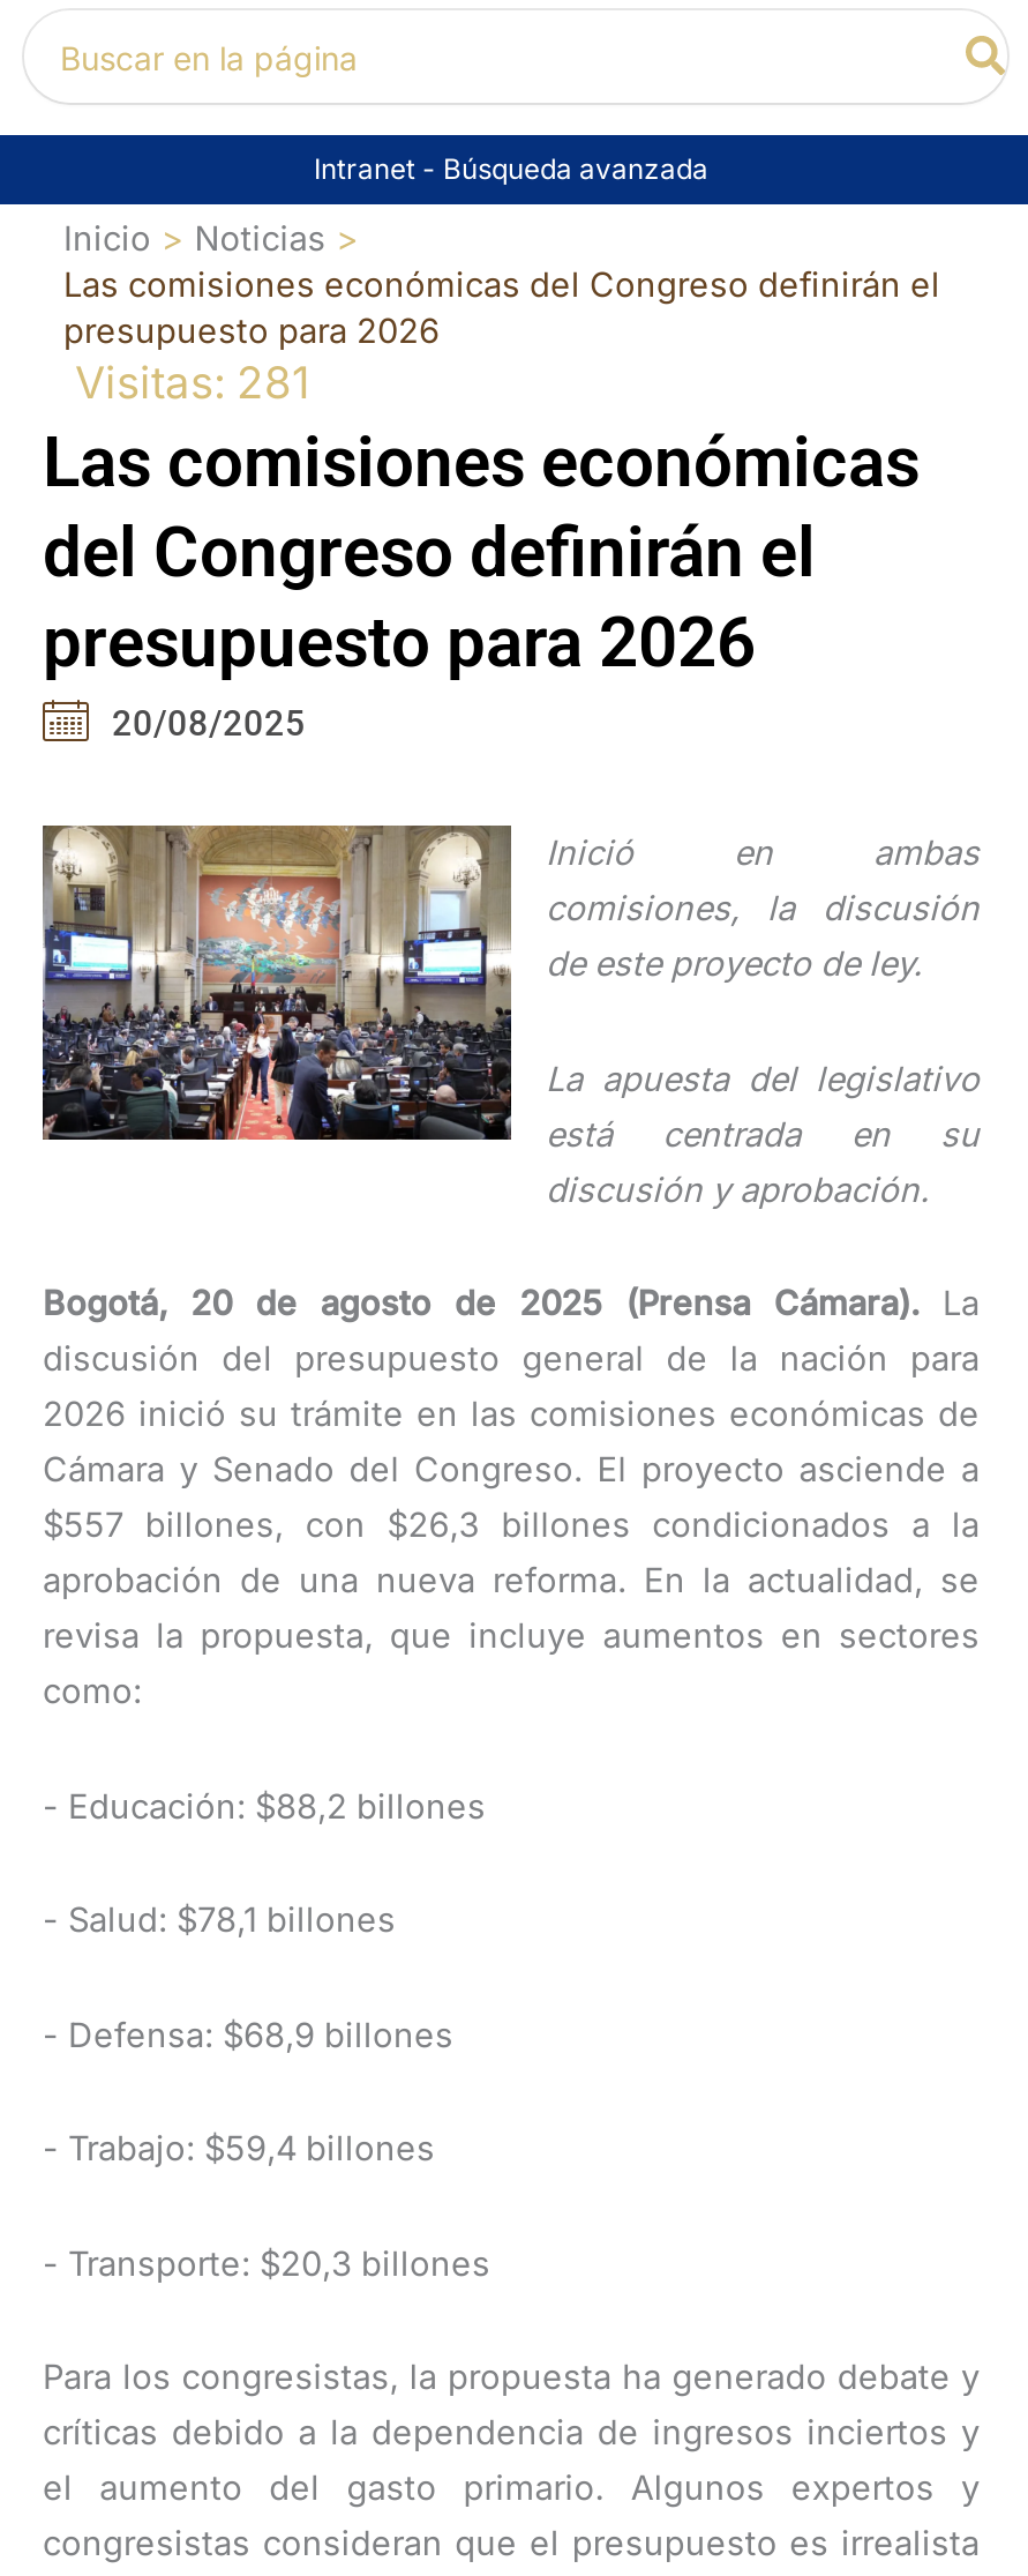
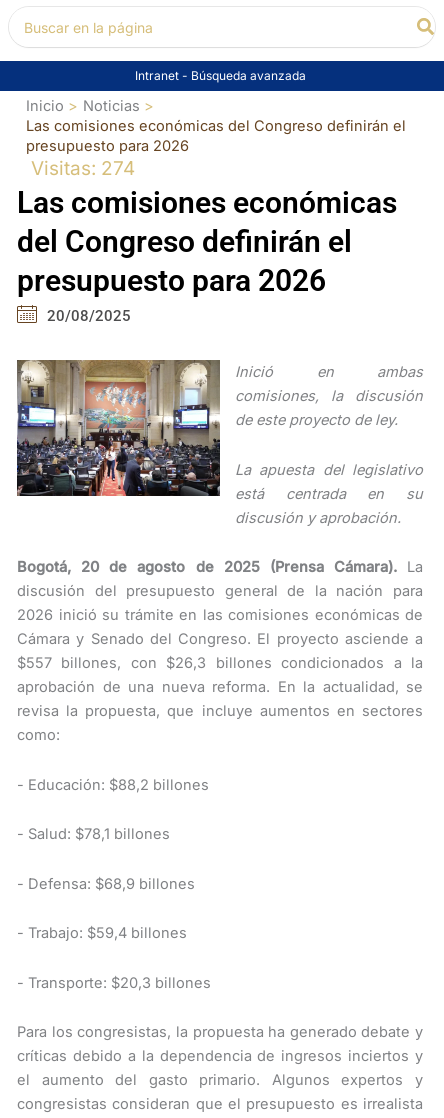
- Visitas: 281
+ Visitas: 274
